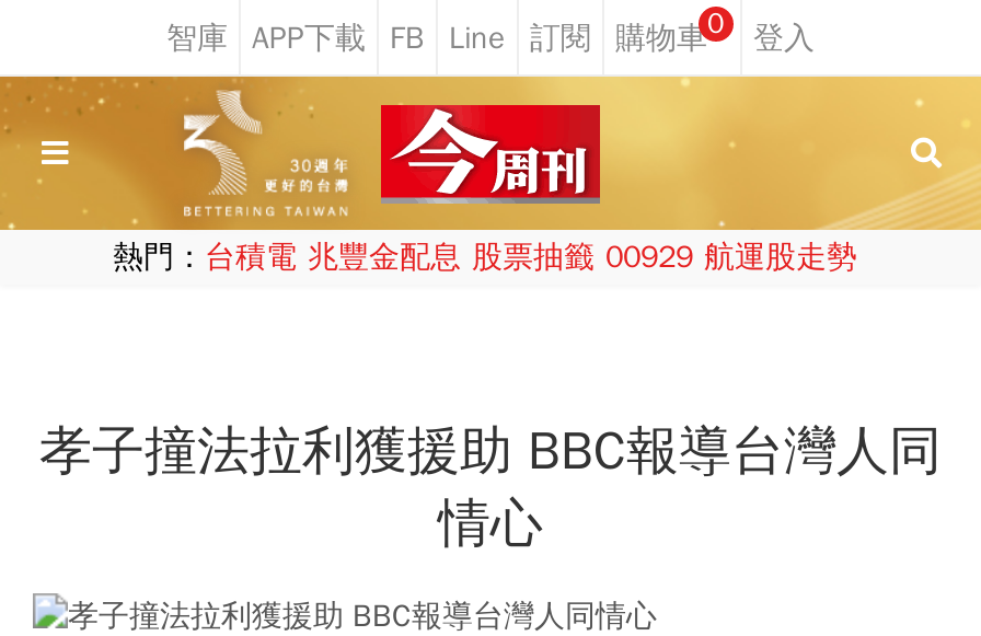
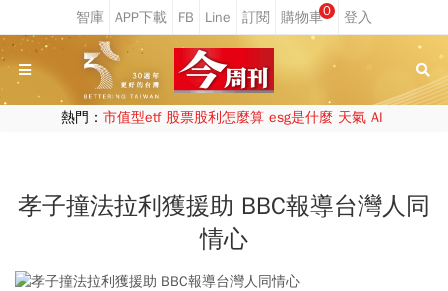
- 熱門：台積電 兆豐金配息 股票抽籤 00929 航運股走勢
+ 熱門：市值型etf 股票股利怎麼算 esg是什麼 天氣 AI
